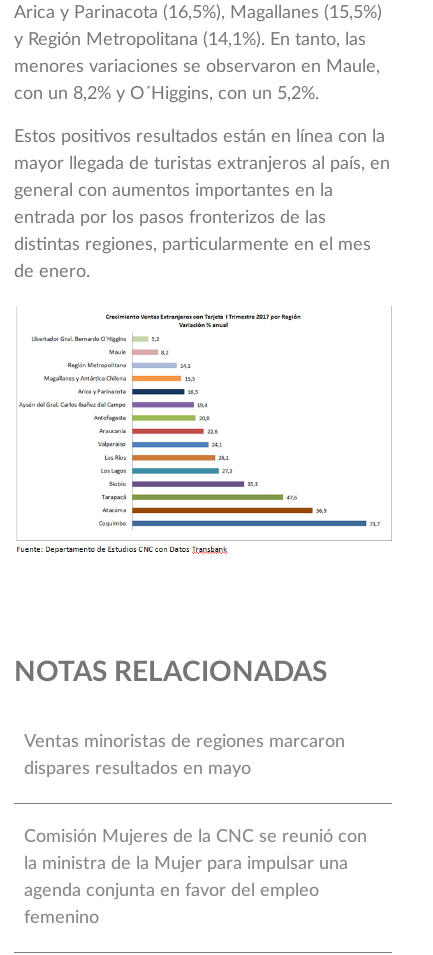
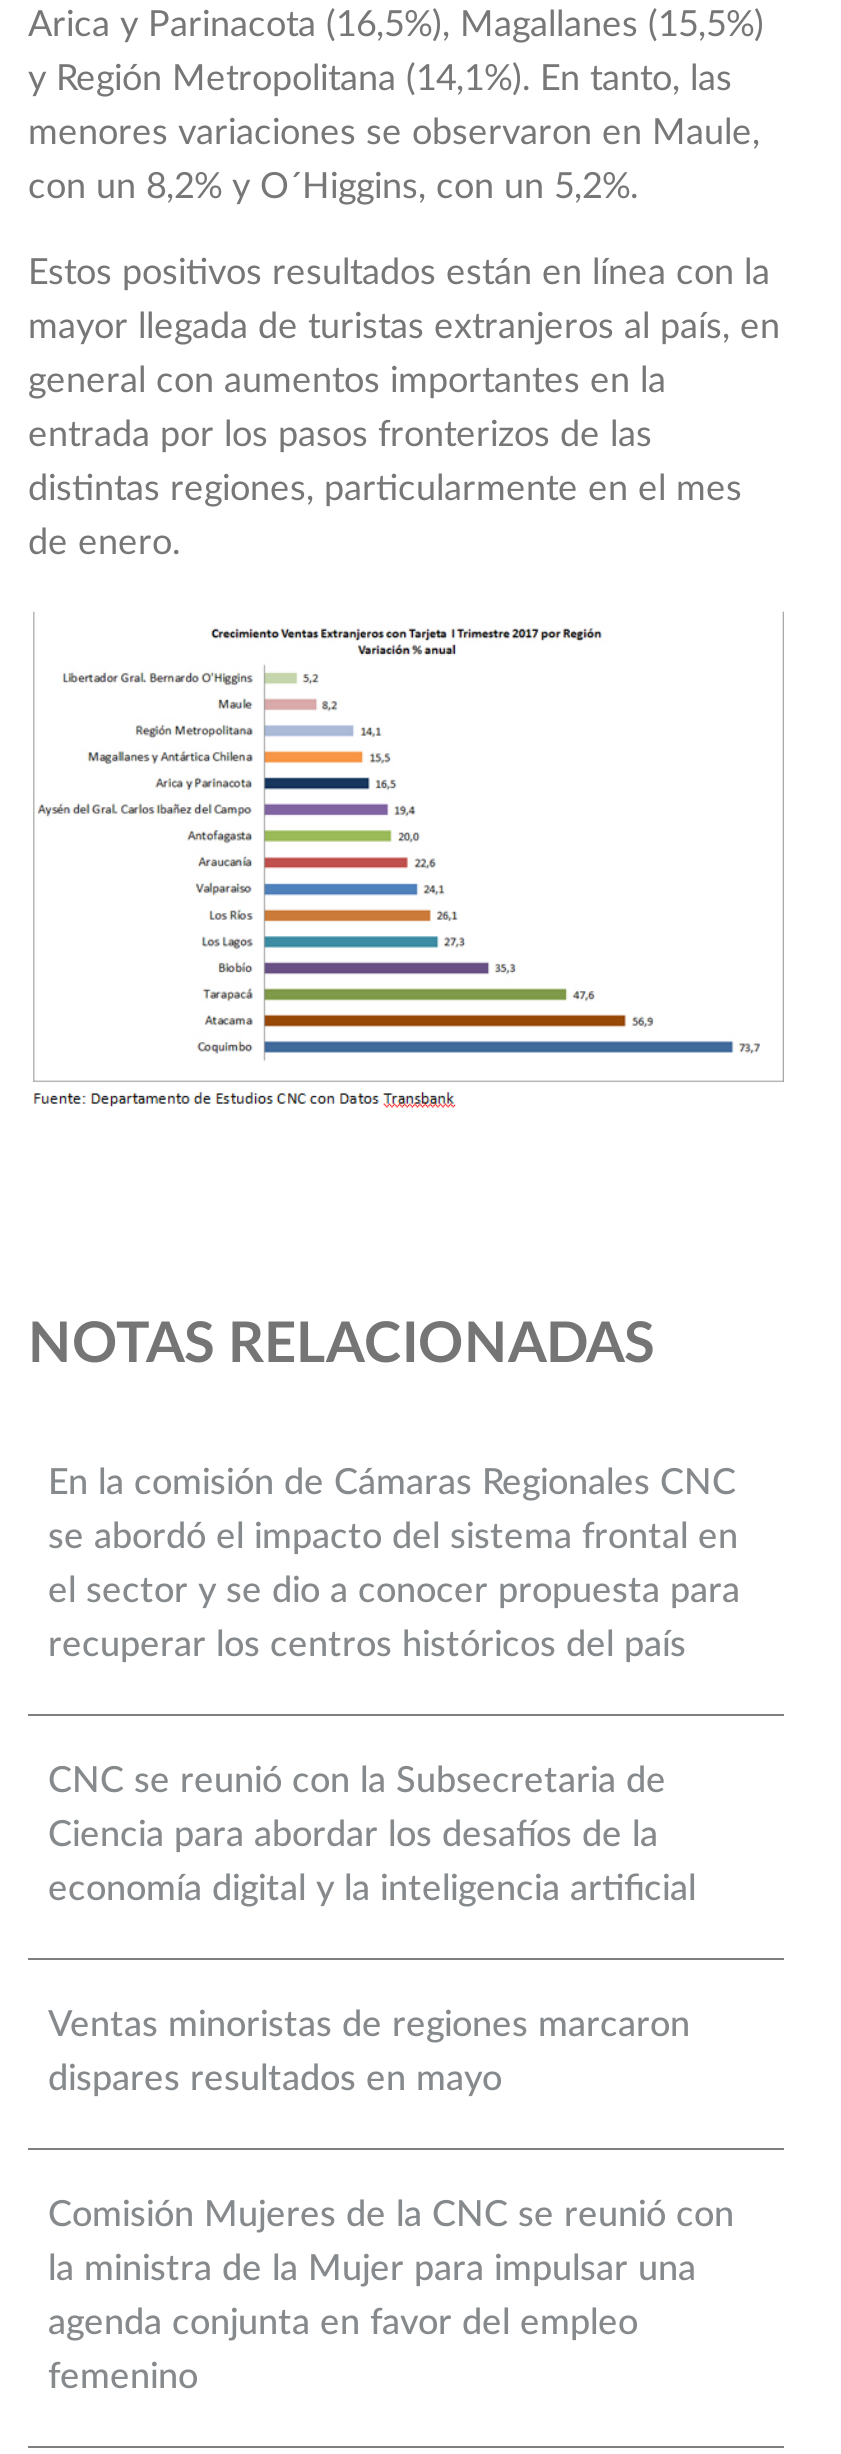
+ En la comisión de Cámaras Regionales CNC
+ se abordó el impacto del sistema frontal en
+ el sector y se dio a conocer propuesta para
+ recuperar los centros históricos del país

+ CNC se reunió con la Subsecretaria de
+ Ciencia para abordar los desafíos de la
+ economía digital y la inteligencia artificial
